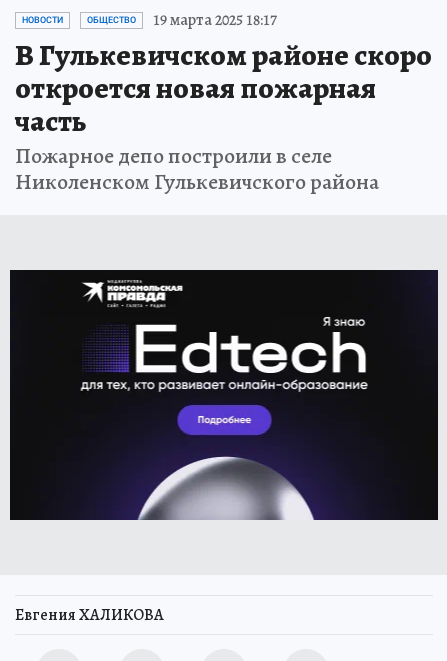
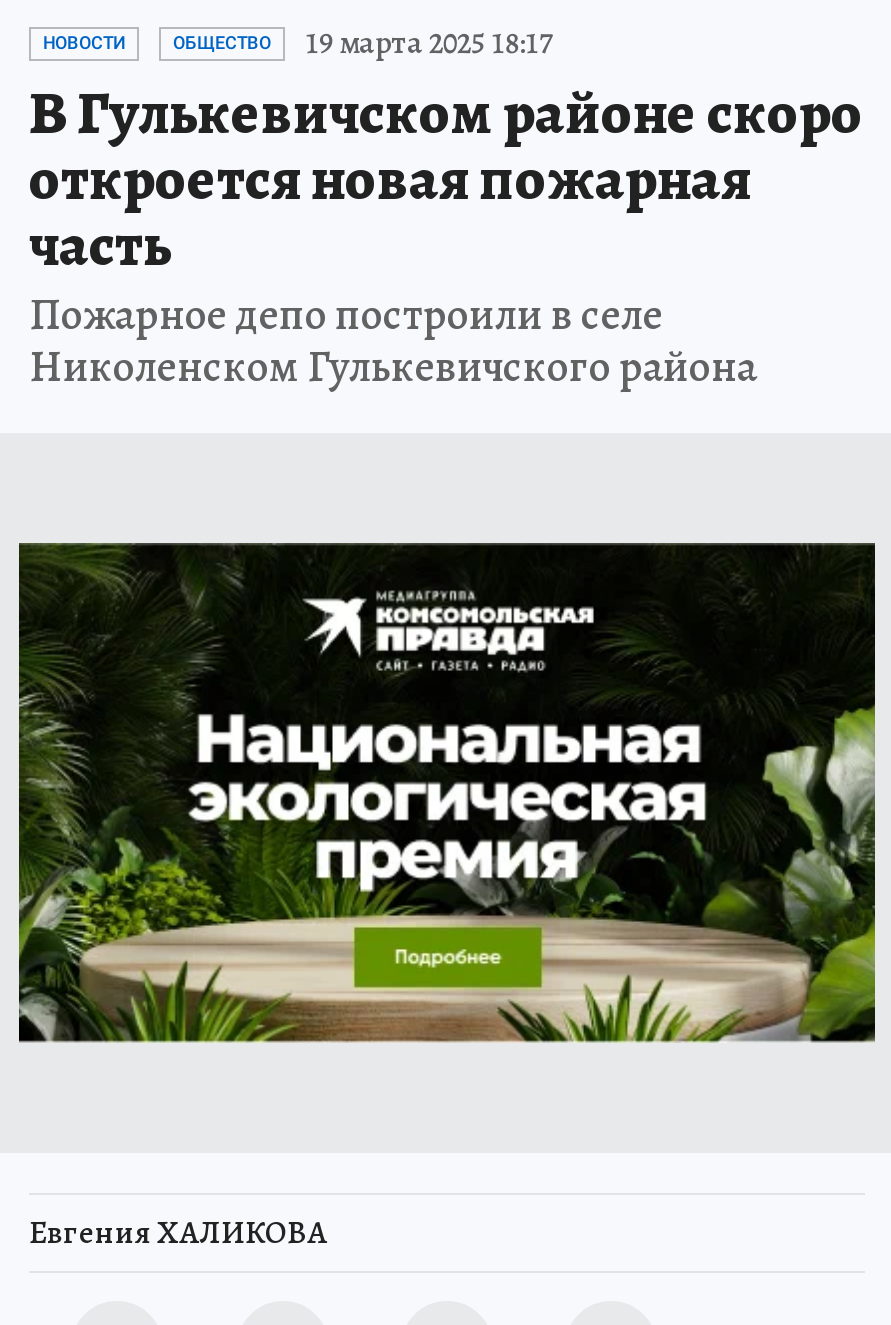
- [image]
+ [image]
